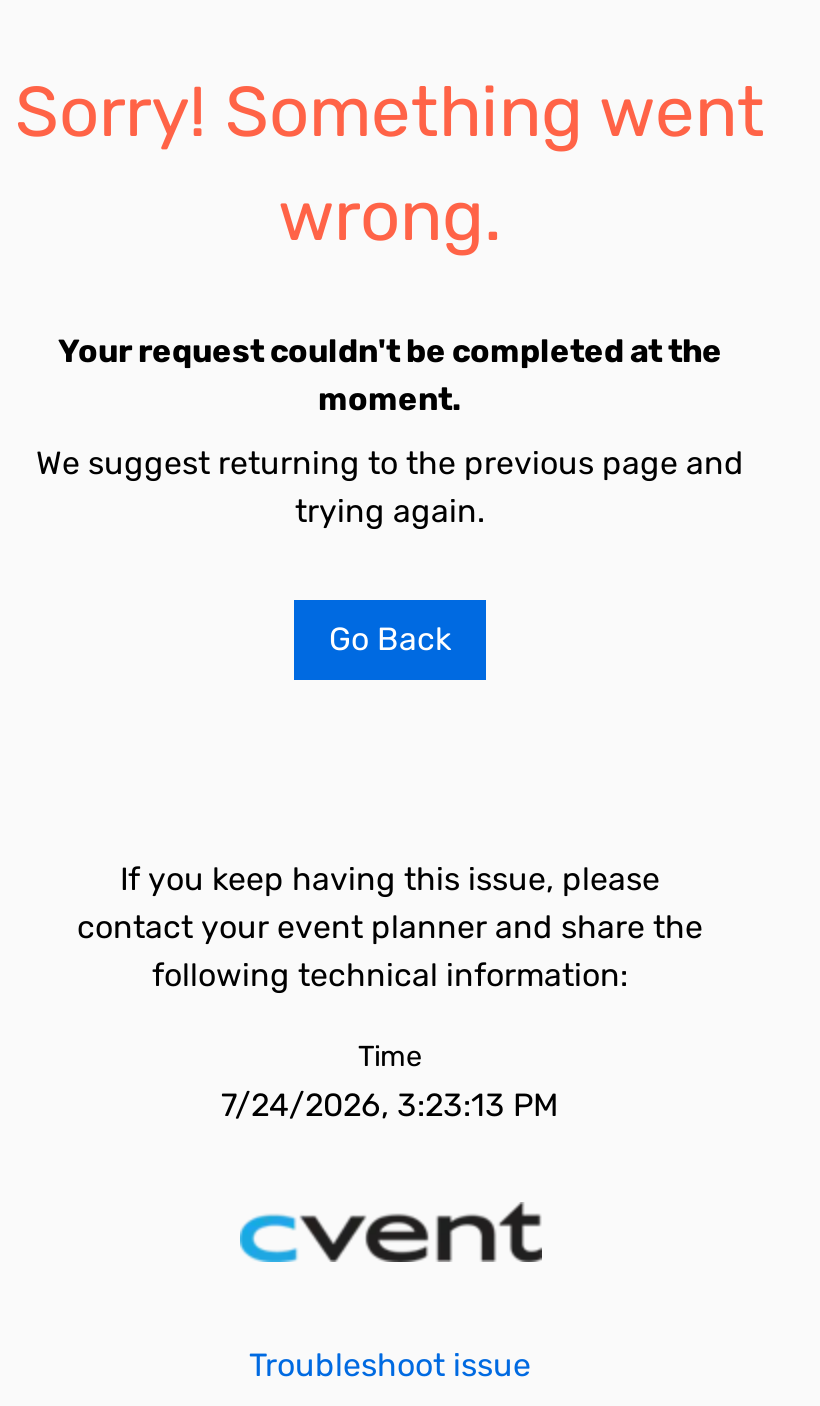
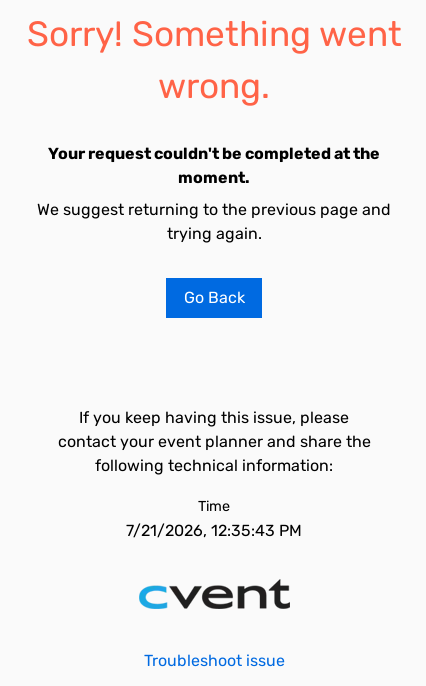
- 7/24/2026, 3:23:13 PM
+ 7/21/2026, 12:35:43 PM
